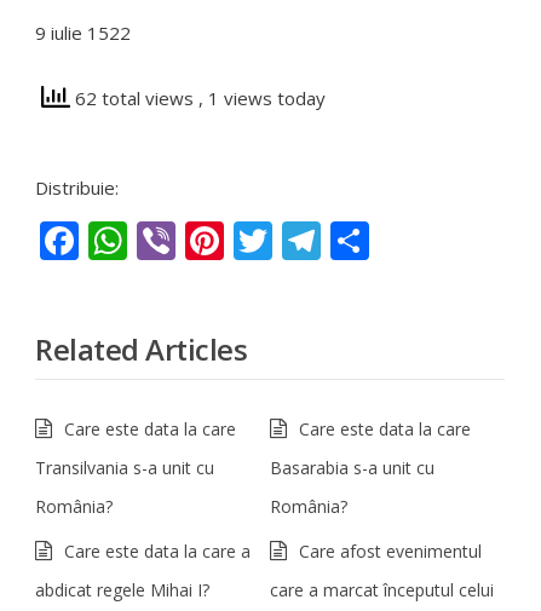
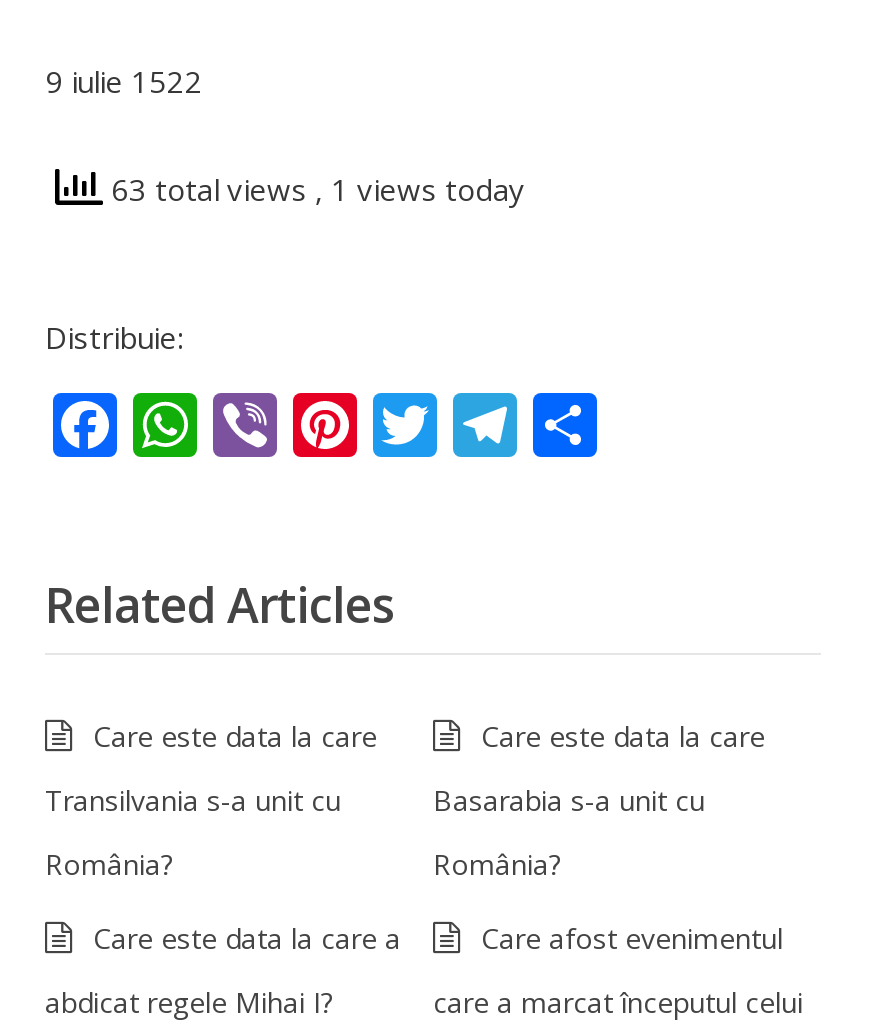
- 62 total views, 1 views today
+ 63 total views, 1 views today
